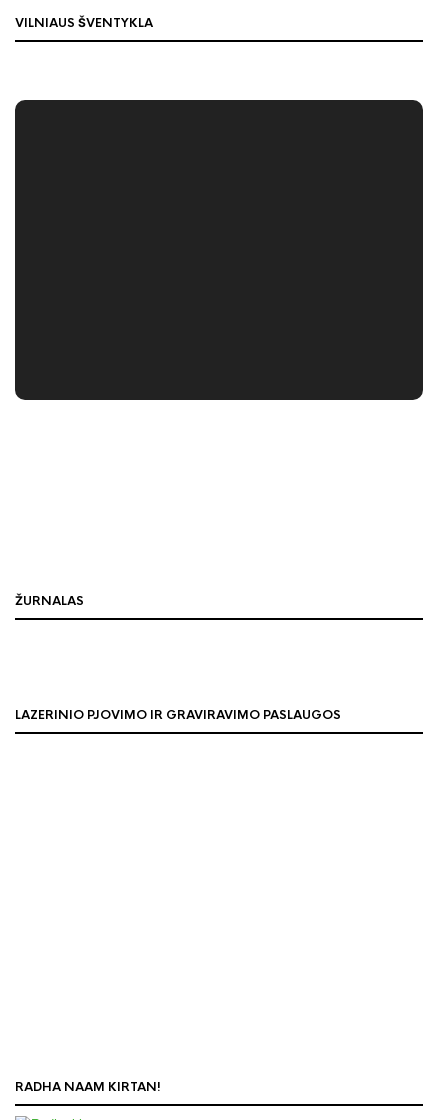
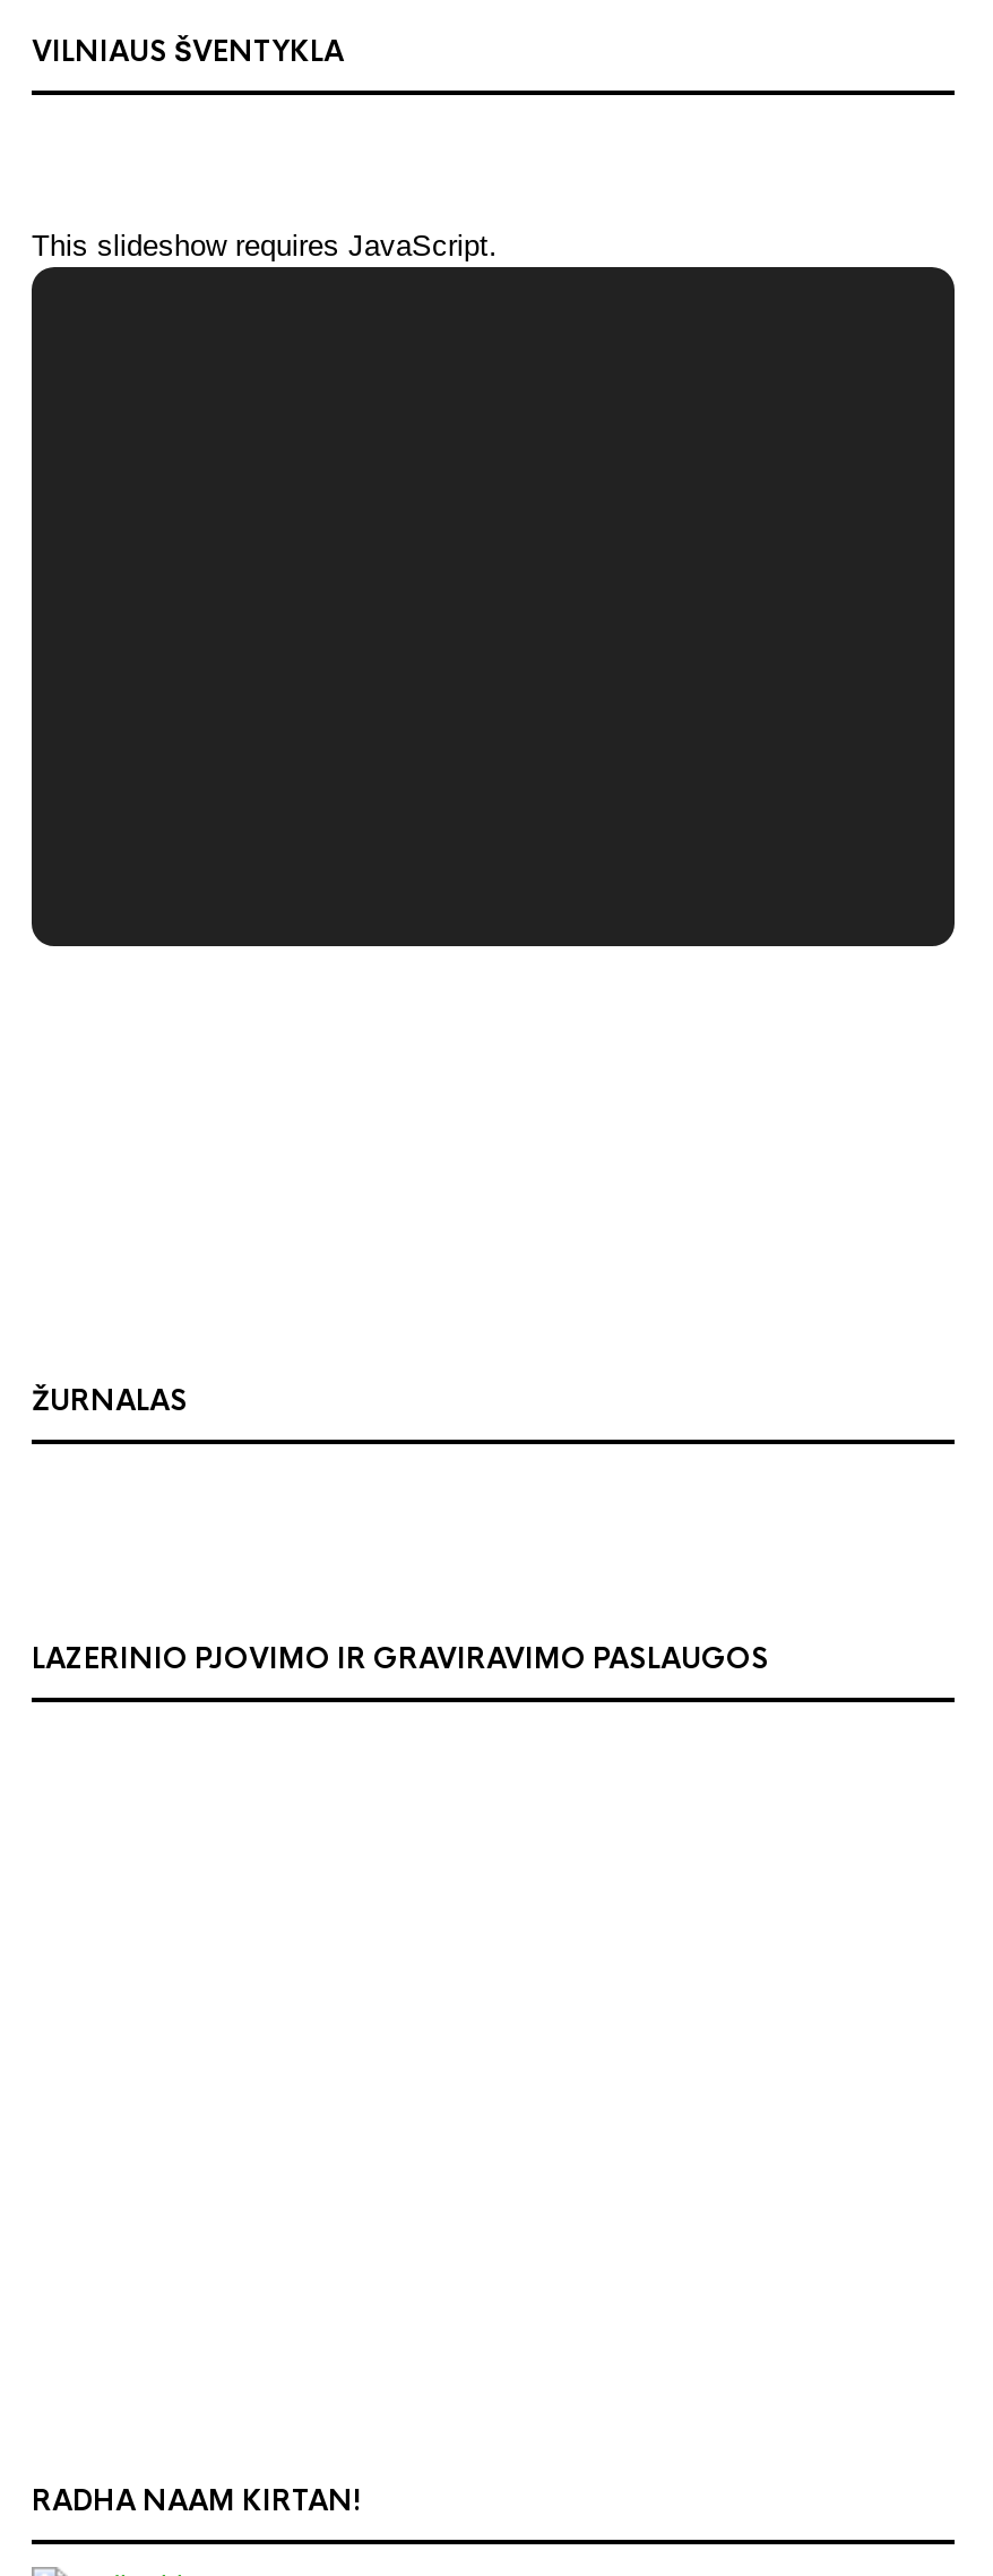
+ This slideshow requires JavaScript.
